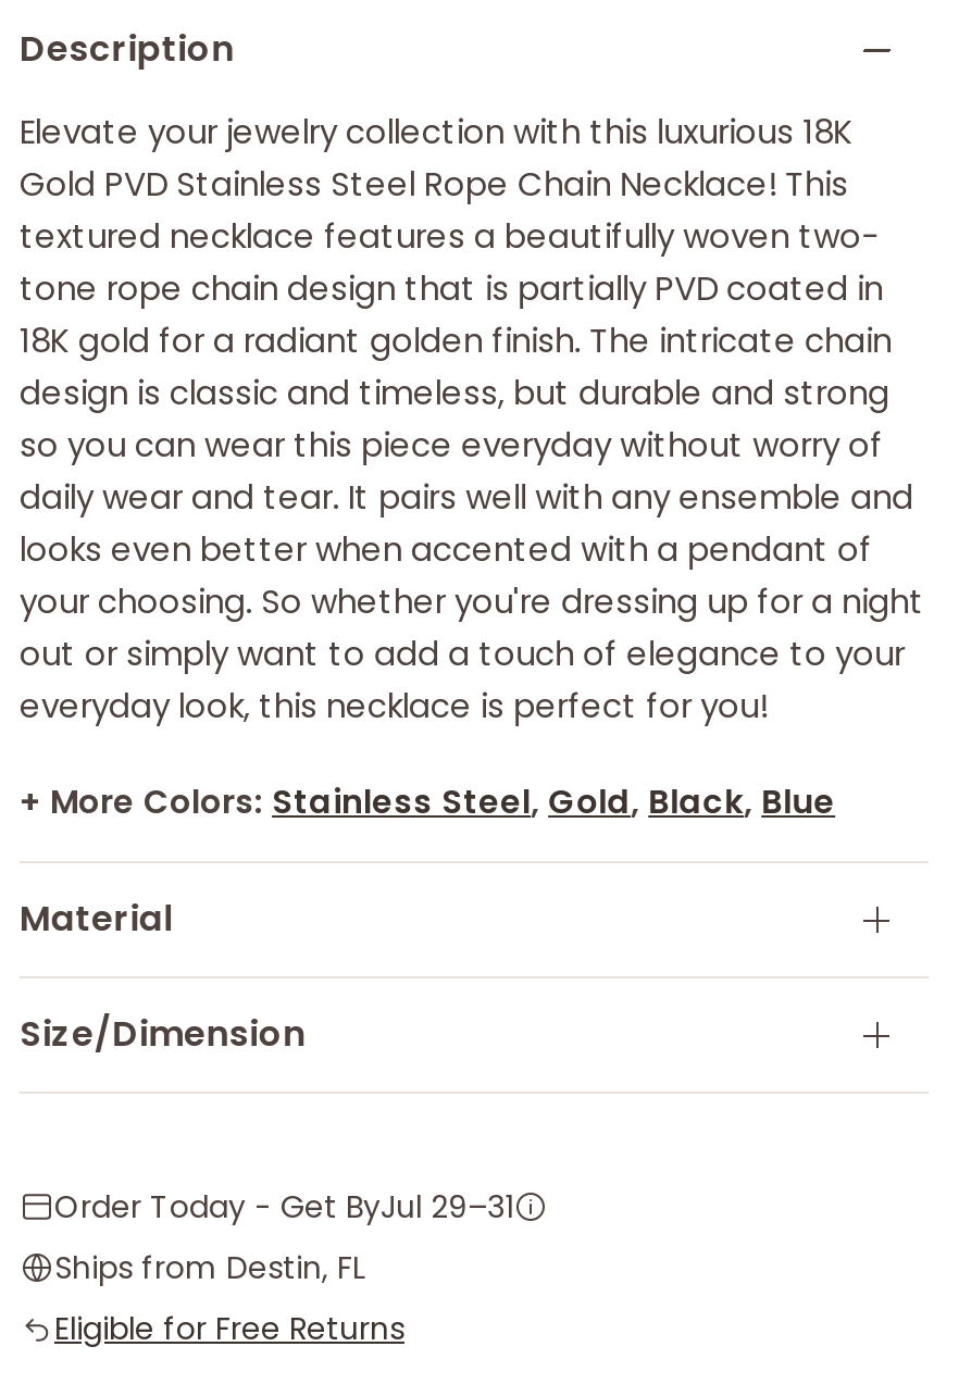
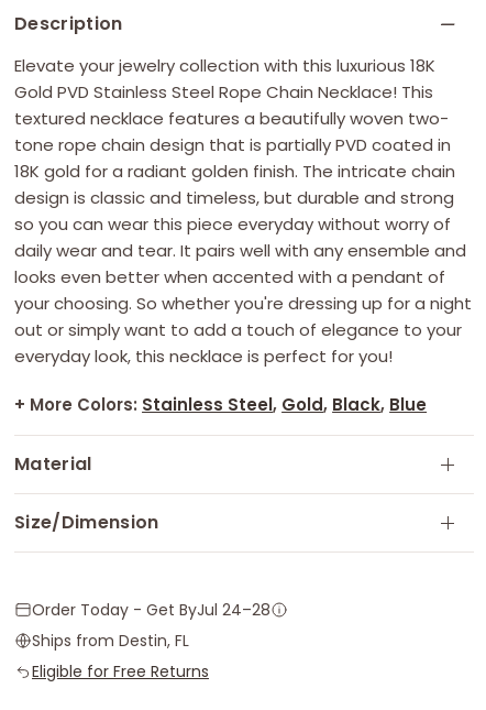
- Order Today - Get ByJul 29–31
+ Order Today - Get ByJul 24–28
